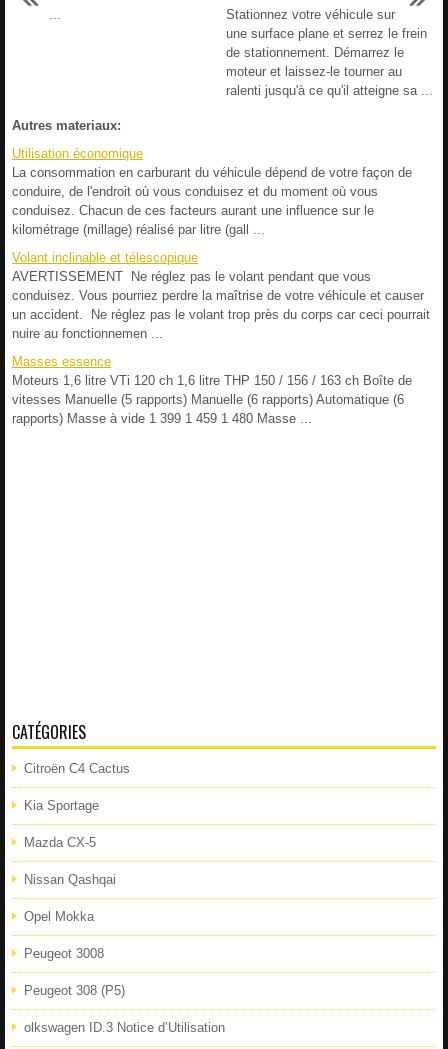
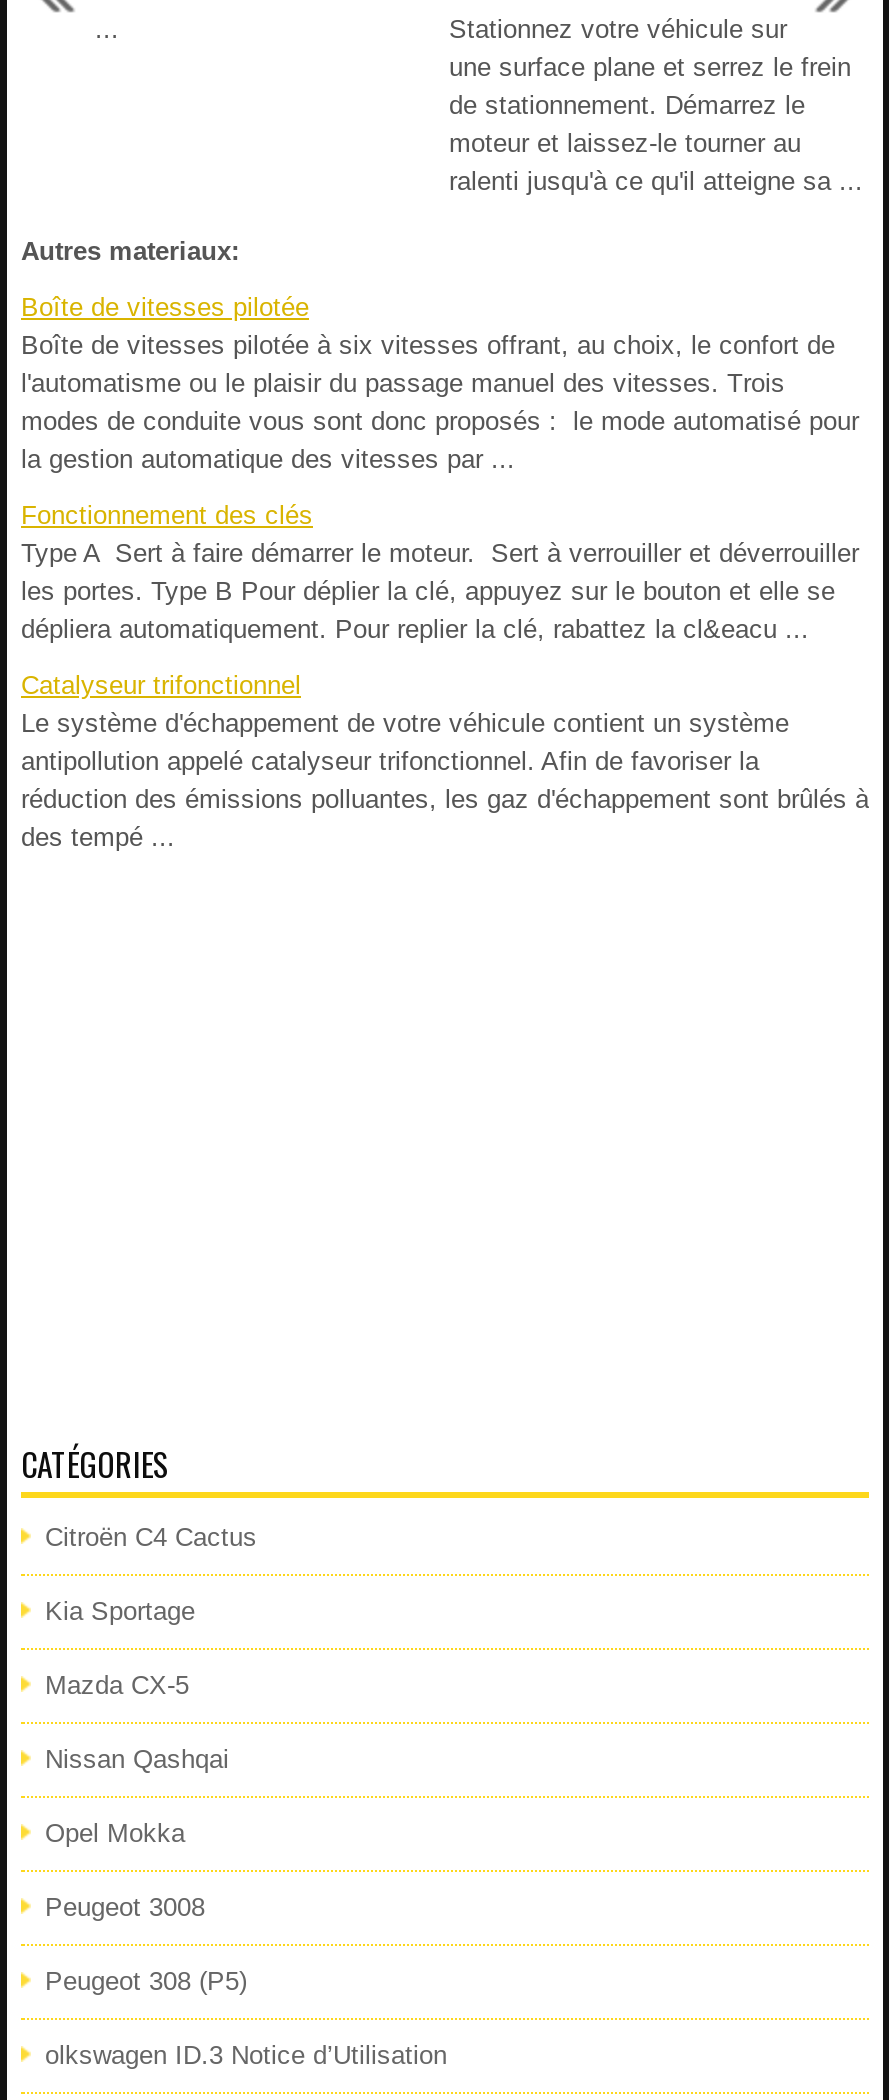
- Utilisation économique
- La consommation en carburant du véhicule dépend de votre façon de
- conduire, de l'endroit où vous conduisez et du moment où vous
- conduisez. Chacun de ces facteurs aurant une influence sur le
- kilométrage (millage) réalisé par litre (gall ...
+ Boîte de vitesses pilotée
+ Boîte de vitesses pilotée à six vitesses offrant, au choix, le confort de
+ l'automatisme ou le plaisir du passage manuel des vitesses. Trois
+ modes de conduite vous sont donc proposés : le mode automatisé pour
+ la gestion automatique des vitesses par ...

- Volant inclinable et télescopique
- AVERTISSEMENT Ne réglez pas le volant pendant que vous
- conduisez. Vous pourriez perdre la maîtrise de votre véhicule et causer
- un accident. Ne réglez pas le volant trop près du corps car ceci pourrait
- nuire au fonctionnemen ...
+ Fonctionnement des clés
+ Type A Sert à faire démarrer le moteur. Sert à verrouiller et déverrouiller
+ les portes. Type B Pour déplier la clé, appuyez sur le bouton et elle se
+ dépliera automatiquement. Pour replier la clé, rabattez la cl&eacu ...

- Masses essence
- Moteurs 1,6 litre VTi 120 ch 1,6 litre THP 150 / 156 / 163 ch Boîte de
- vitesses Manuelle (5 rapports) Manuelle (6 rapports) Automatique (6
- rapports) Masse à vide 1 399 1 459 1 480 Masse ...
+ Catalyseur trifonctionnel
+ Le système d'échappement de votre véhicule contient un système
+ antipollution appelé catalyseur trifonctionnel. Afin de favoriser la
+ réduction des émissions polluantes, les gaz d'échappement sont brûlés à
+ des tempé ...
